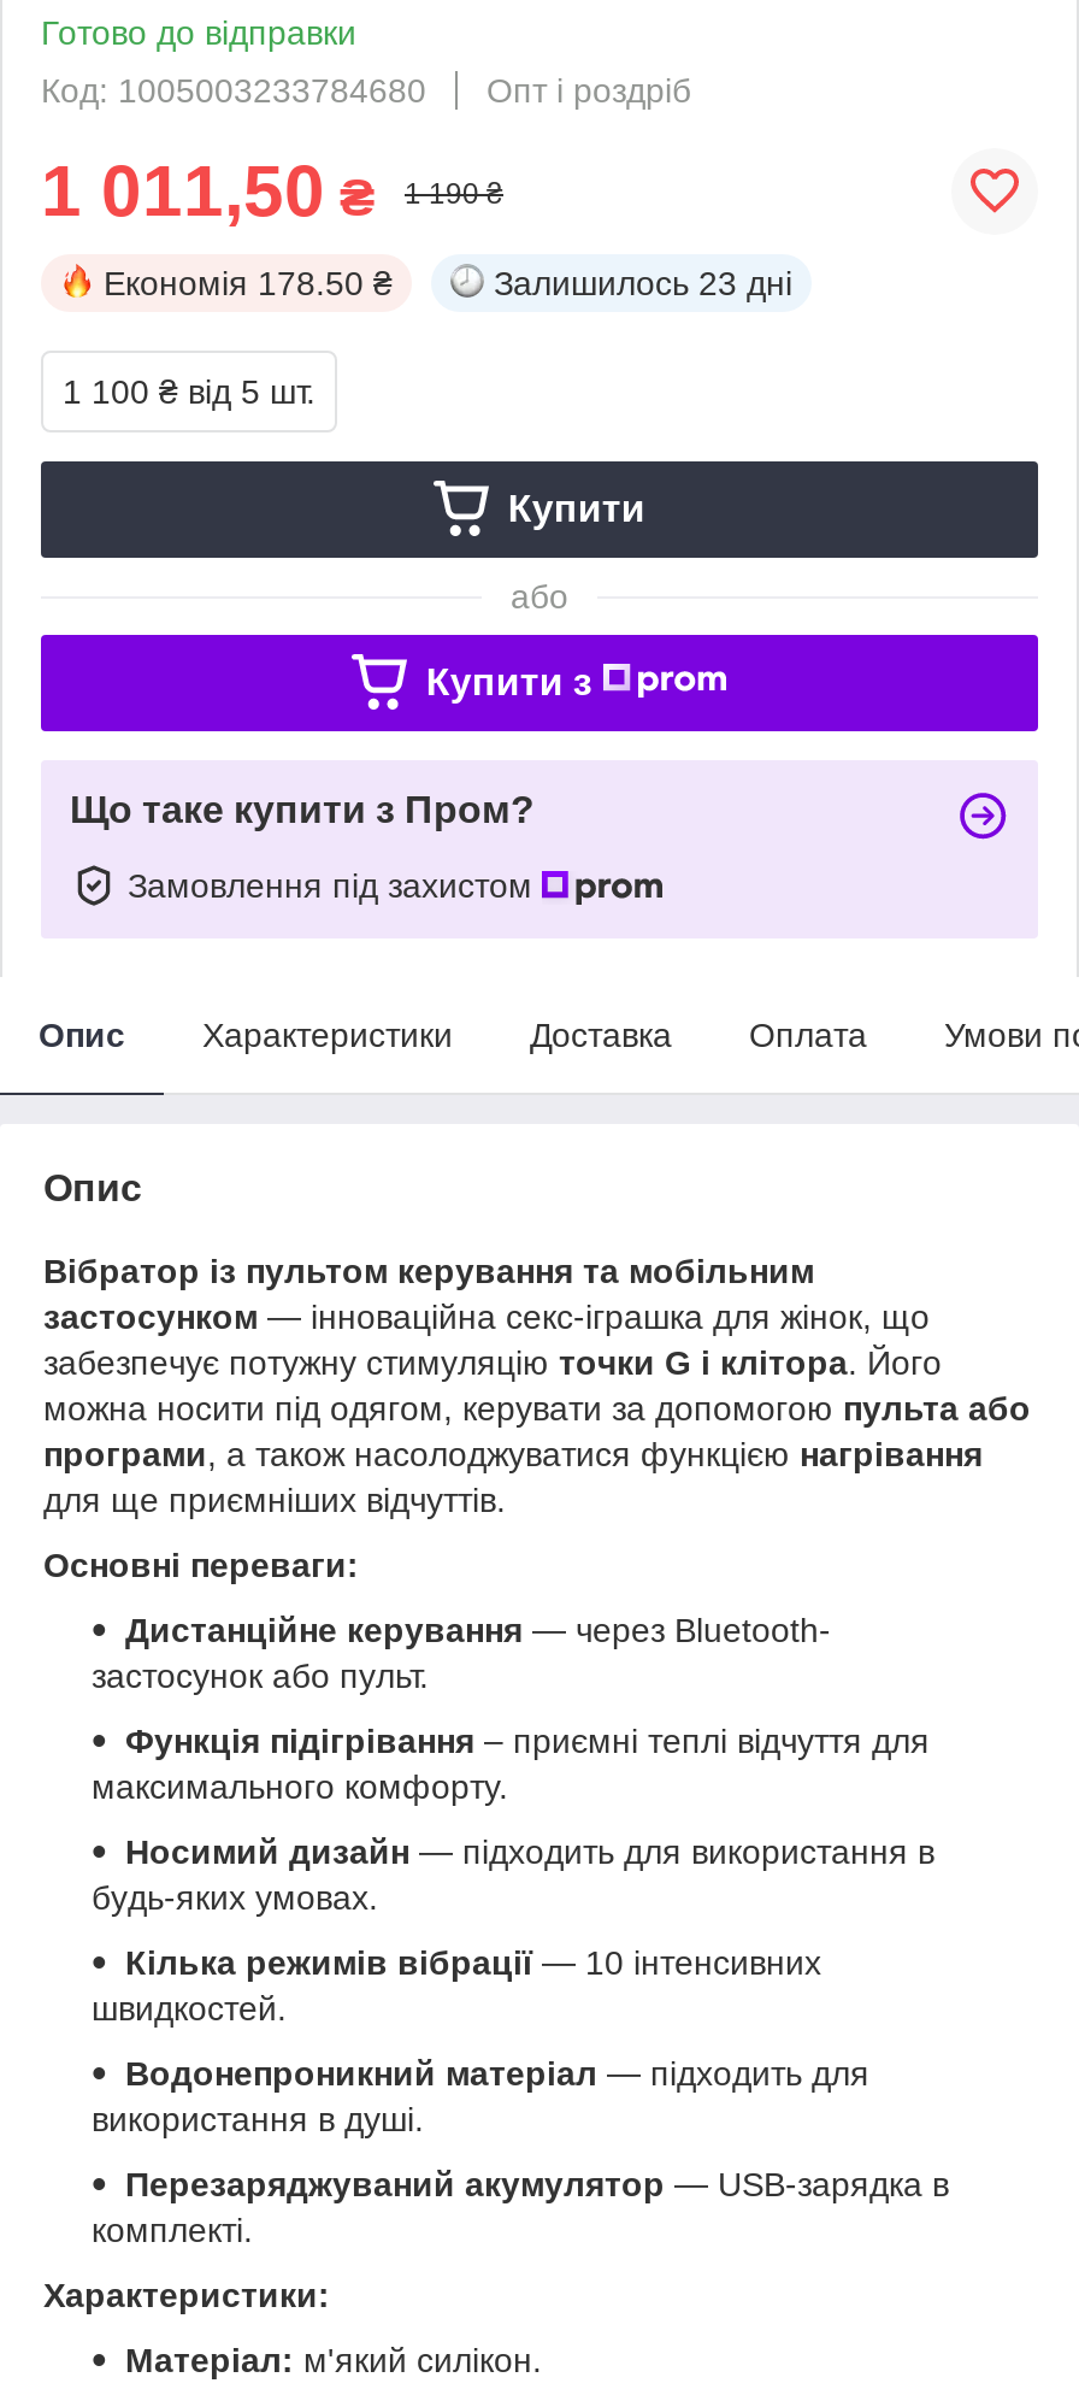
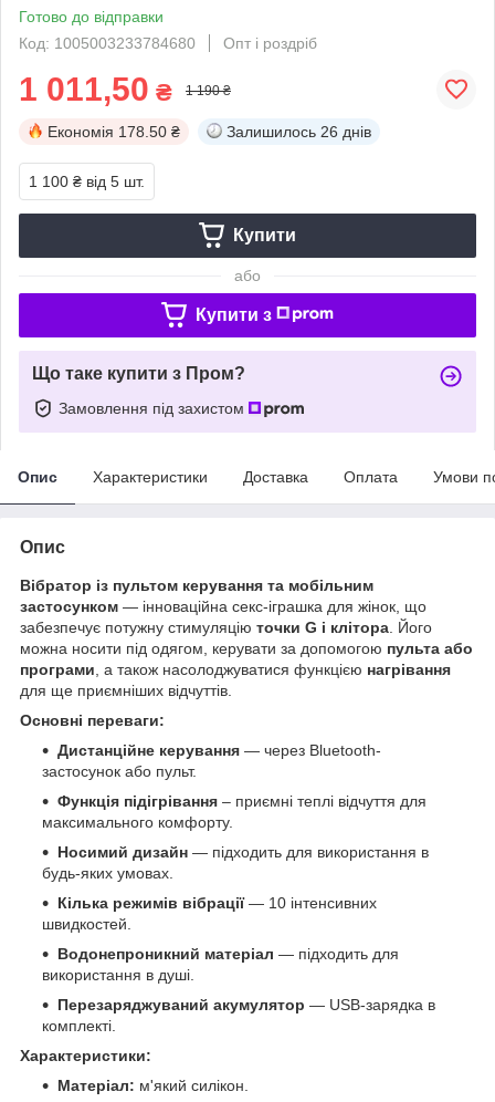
- Залишилось 23 дні
+ Залишилось 26 днів
